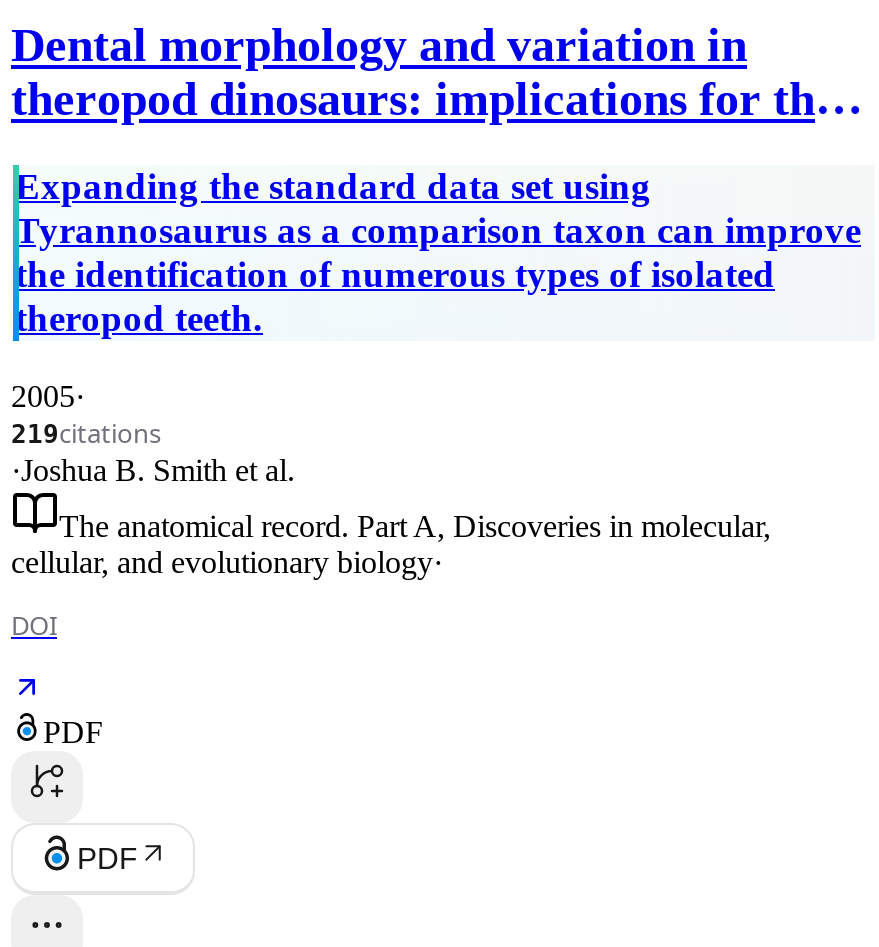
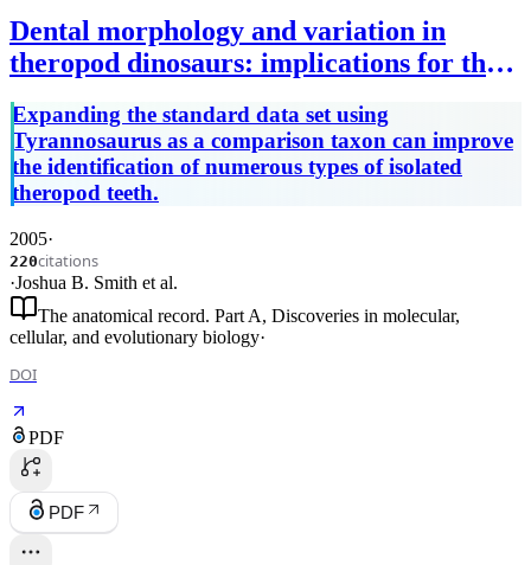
- 219citations
+ 220citations
